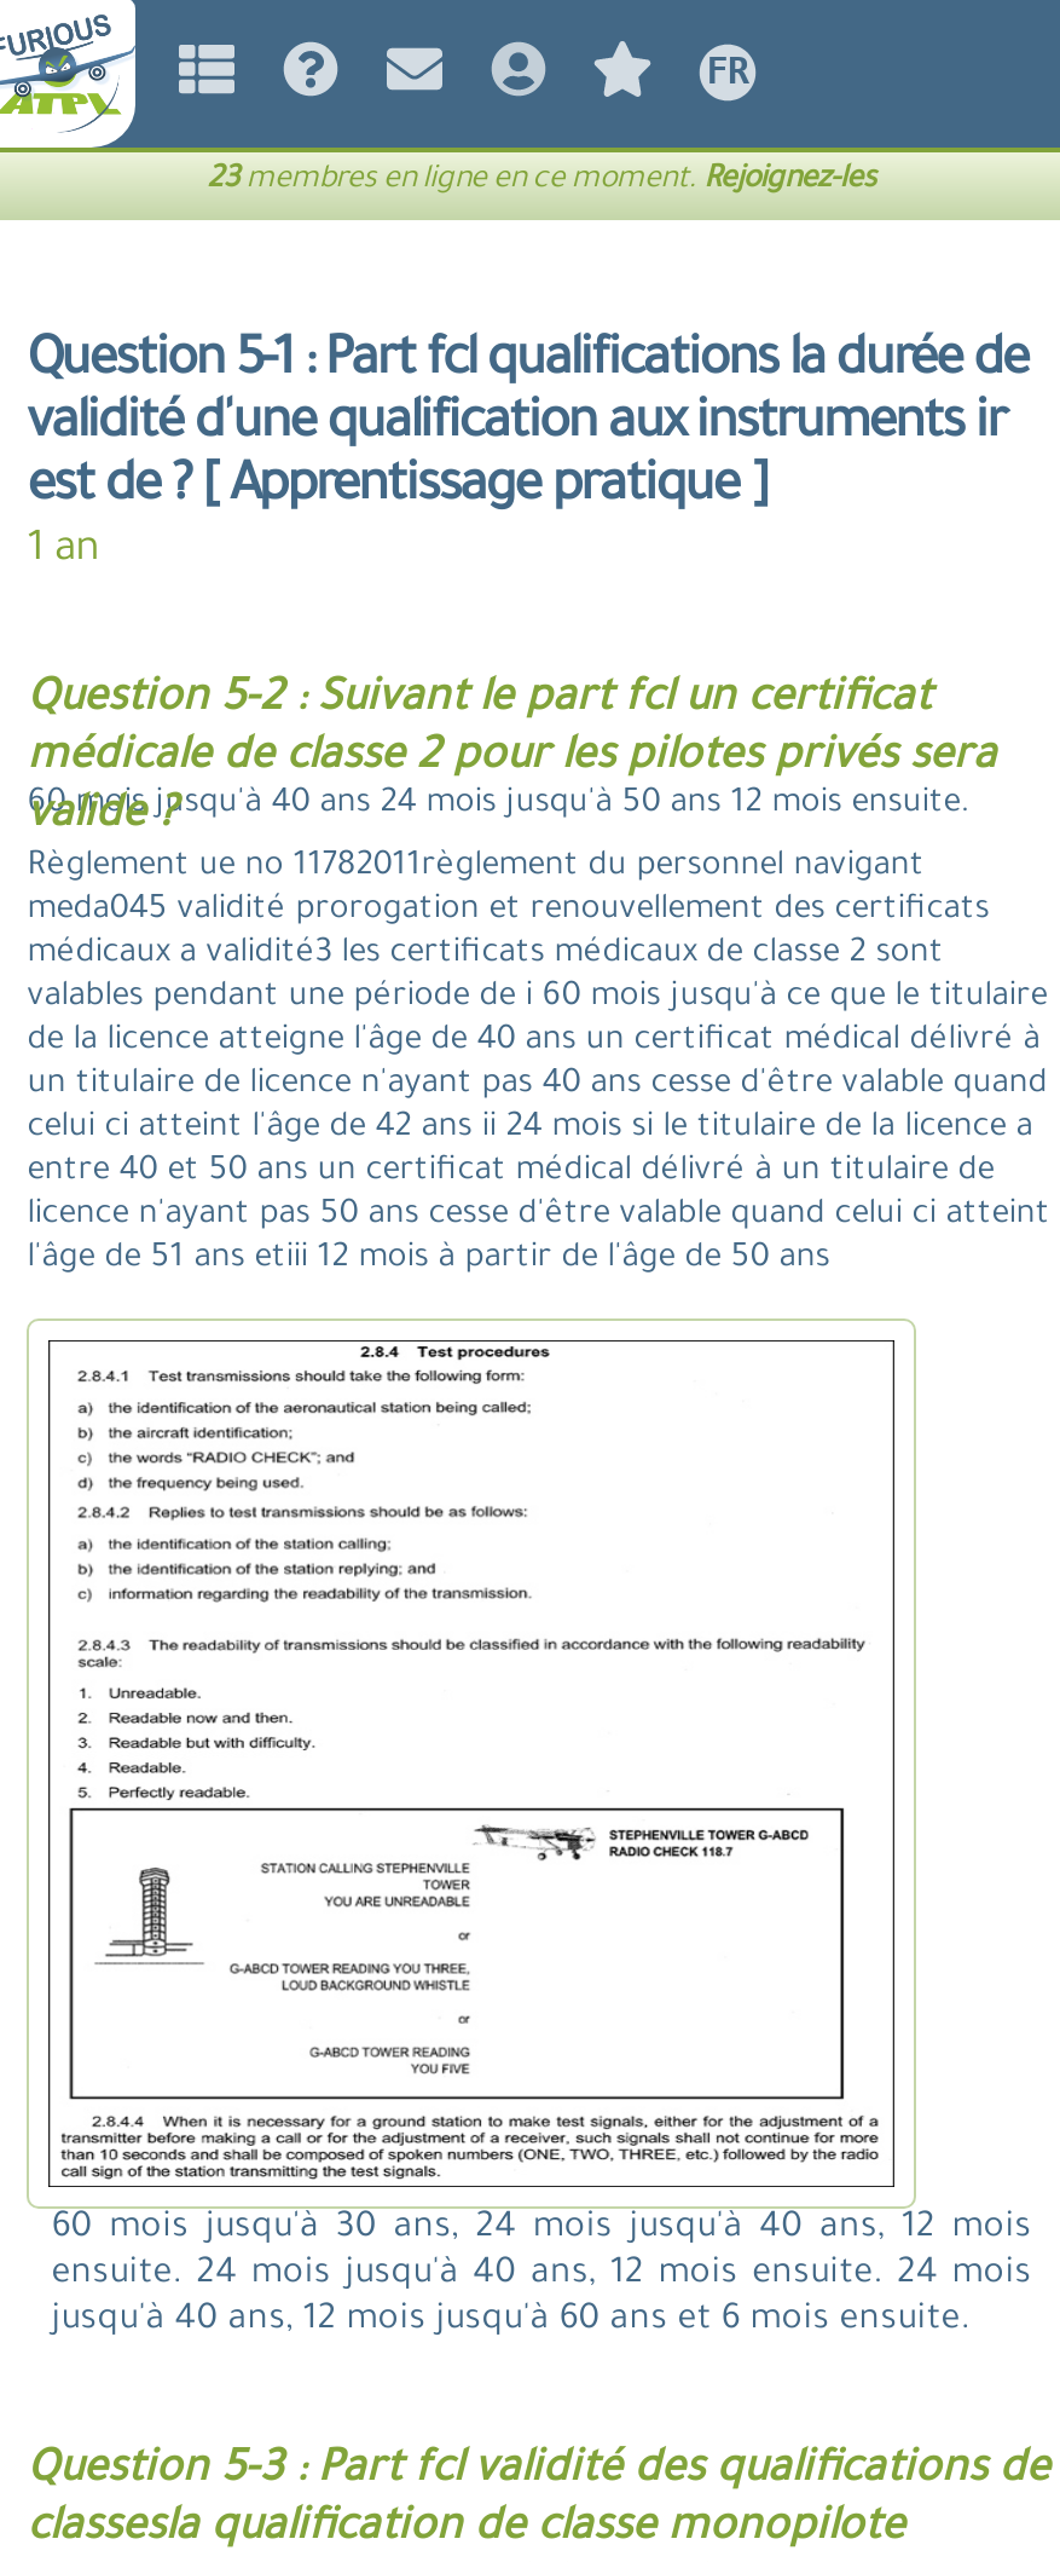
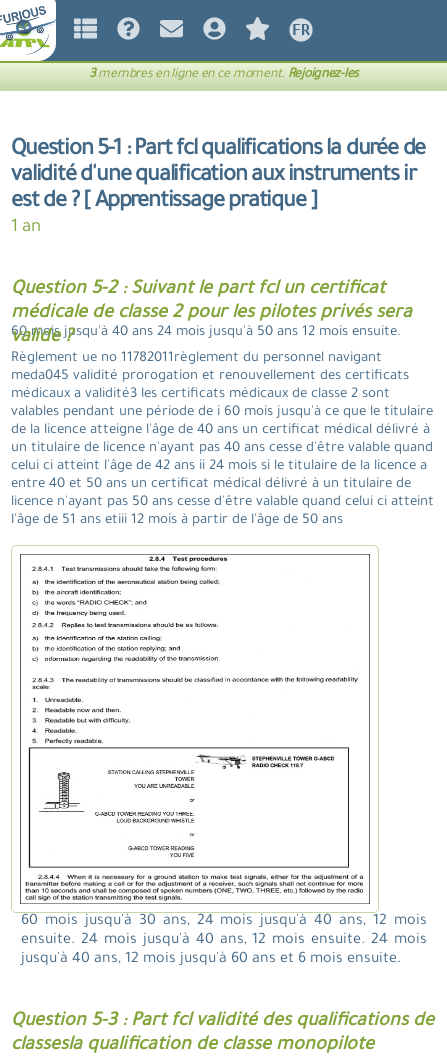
- 23 membres en ligne en ce moment. Rejoignez-les
+ 3 membres en ligne en ce moment. Rejoignez-les
